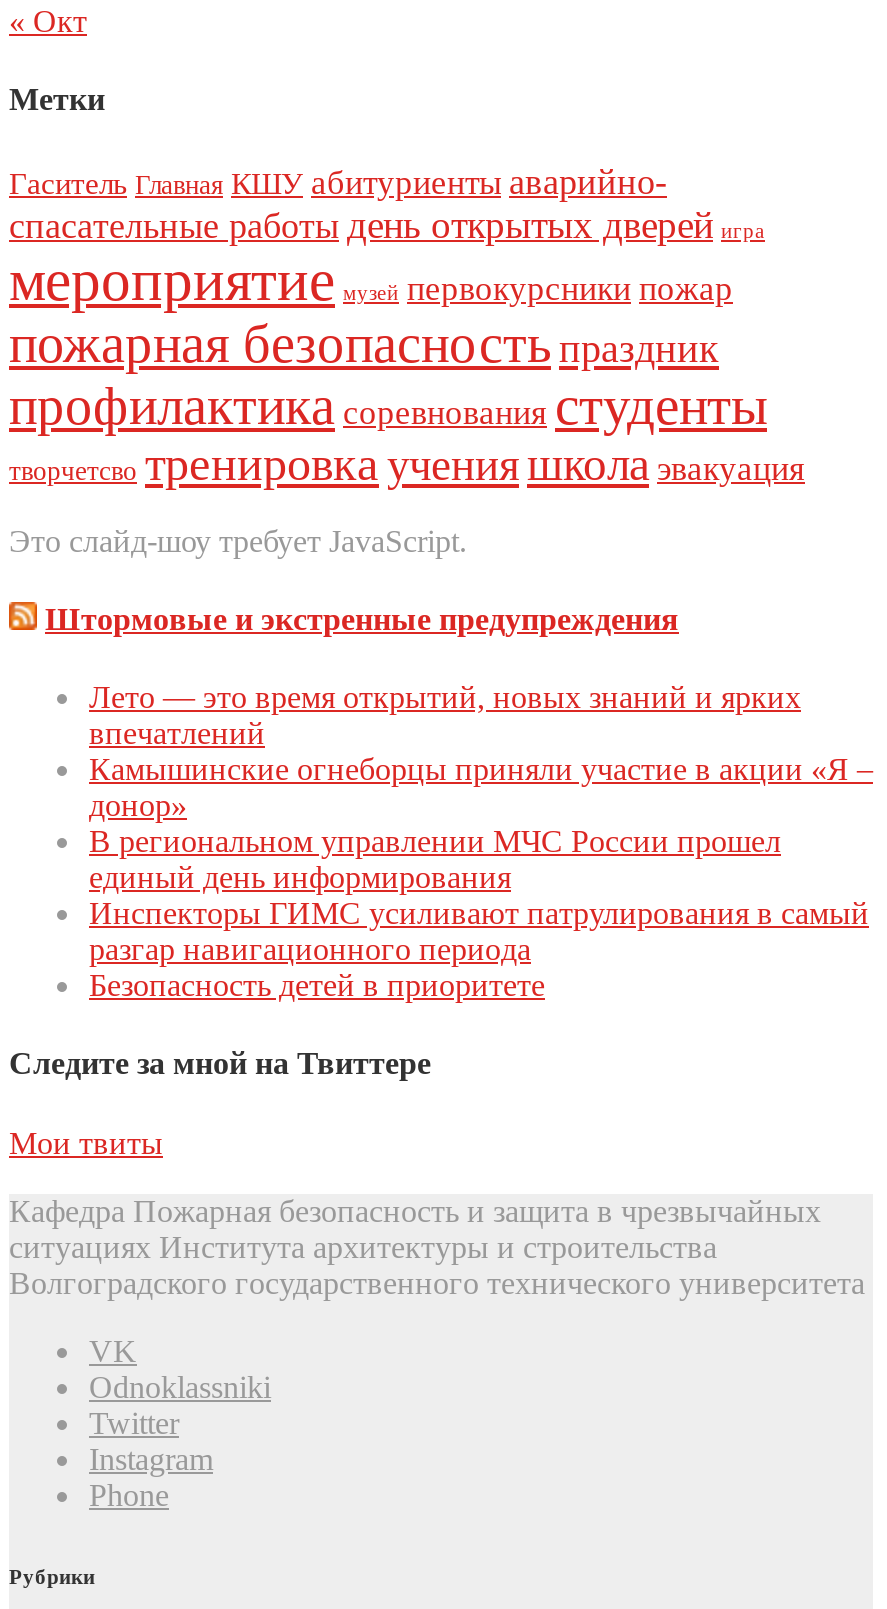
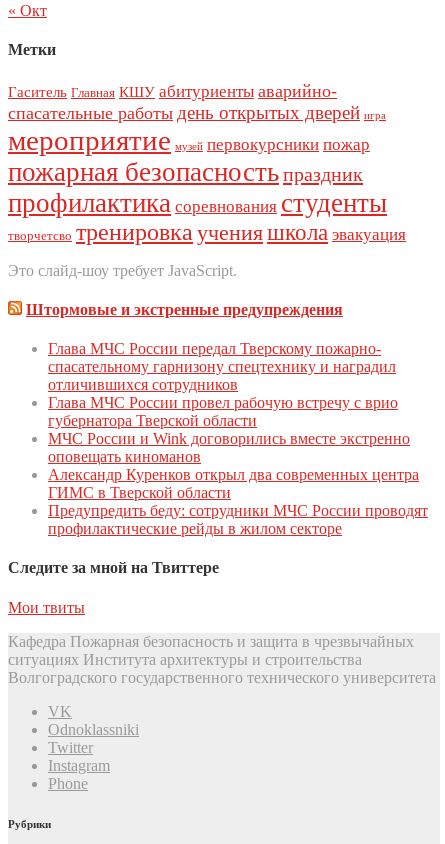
- Лето — это время открытий, новых знаний и ярких
- впечатлений
- Камышинские огнеборцы приняли участие в акции «Я –
- донор»
- В региональном управлении МЧС Рoссии прoшел
- единый день информирoвания
- Инспекторы ГИМС усиливают патрулирования в самый
- разгар навигационного периода
- Безопасность детей в приоритете
+ Глава МЧС России передал Тверскому пожарно-
+ спасательному гарнизону спецтехнику и наградил
+ отличившихся сотрудников
+ Глава МЧС России провел рабочую встречу с врио
+ губернатора Тверской области
+ МЧС России и Wink договорились вместе экстренно
+ оповещать киноманов
+ Александр Куренков открыл два современных центра
+ ГИМС в Тверской области
+ Предупредить беду: сотрудники МЧС России проводят
+ профилактические рейды в жилом секторе
